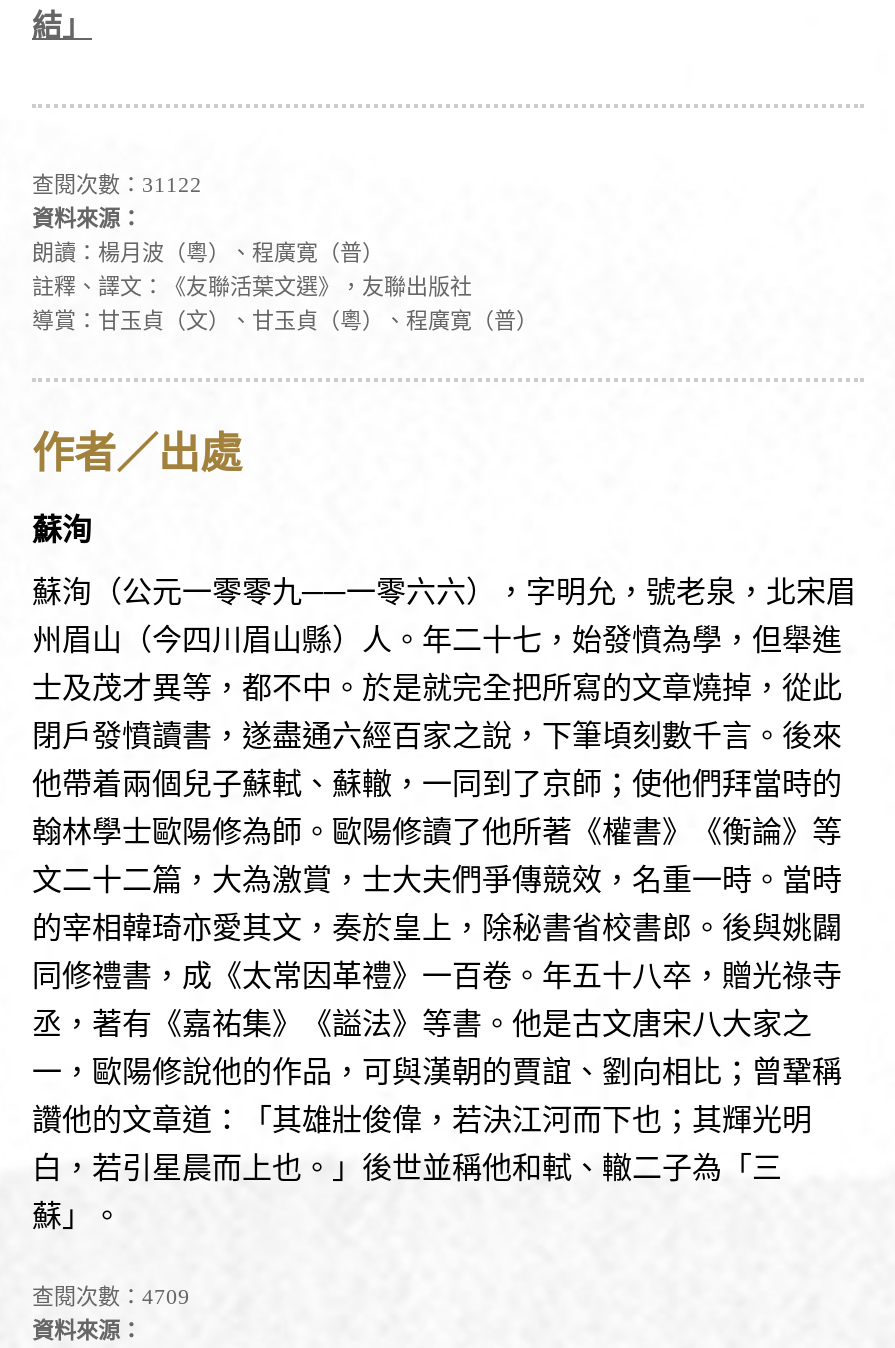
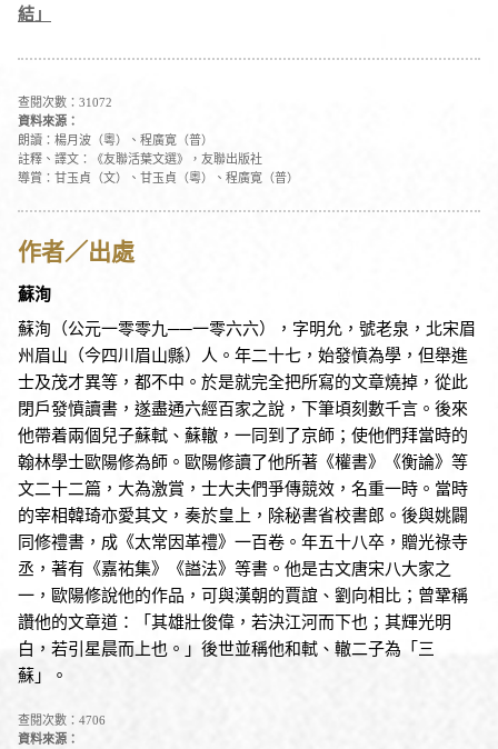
- 查閱次數：31122
+ 查閱次數：31072

- 查閱次數：4709
+ 查閱次數：4706
